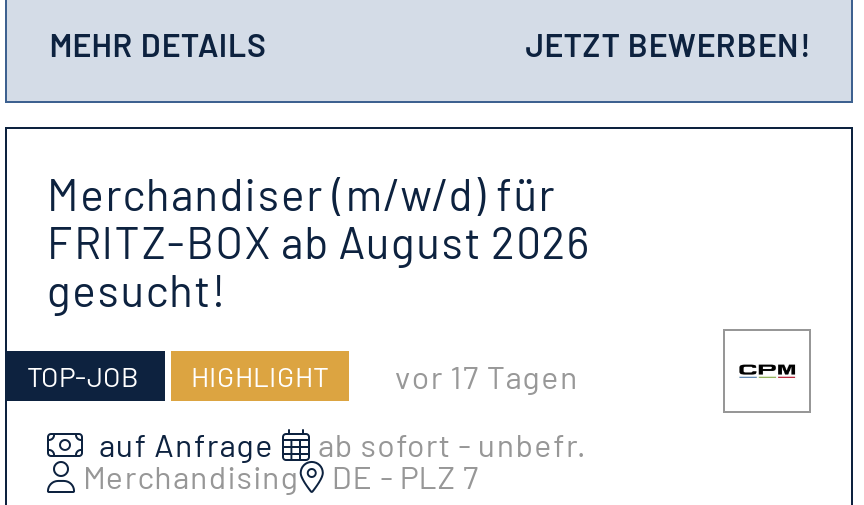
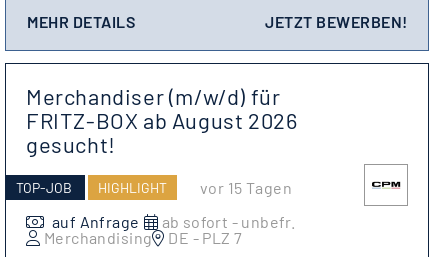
- TOP-JOB HIGHLIGHT vor 17 Tagen
+ TOP-JOB HIGHLIGHT vor 15 Tagen
